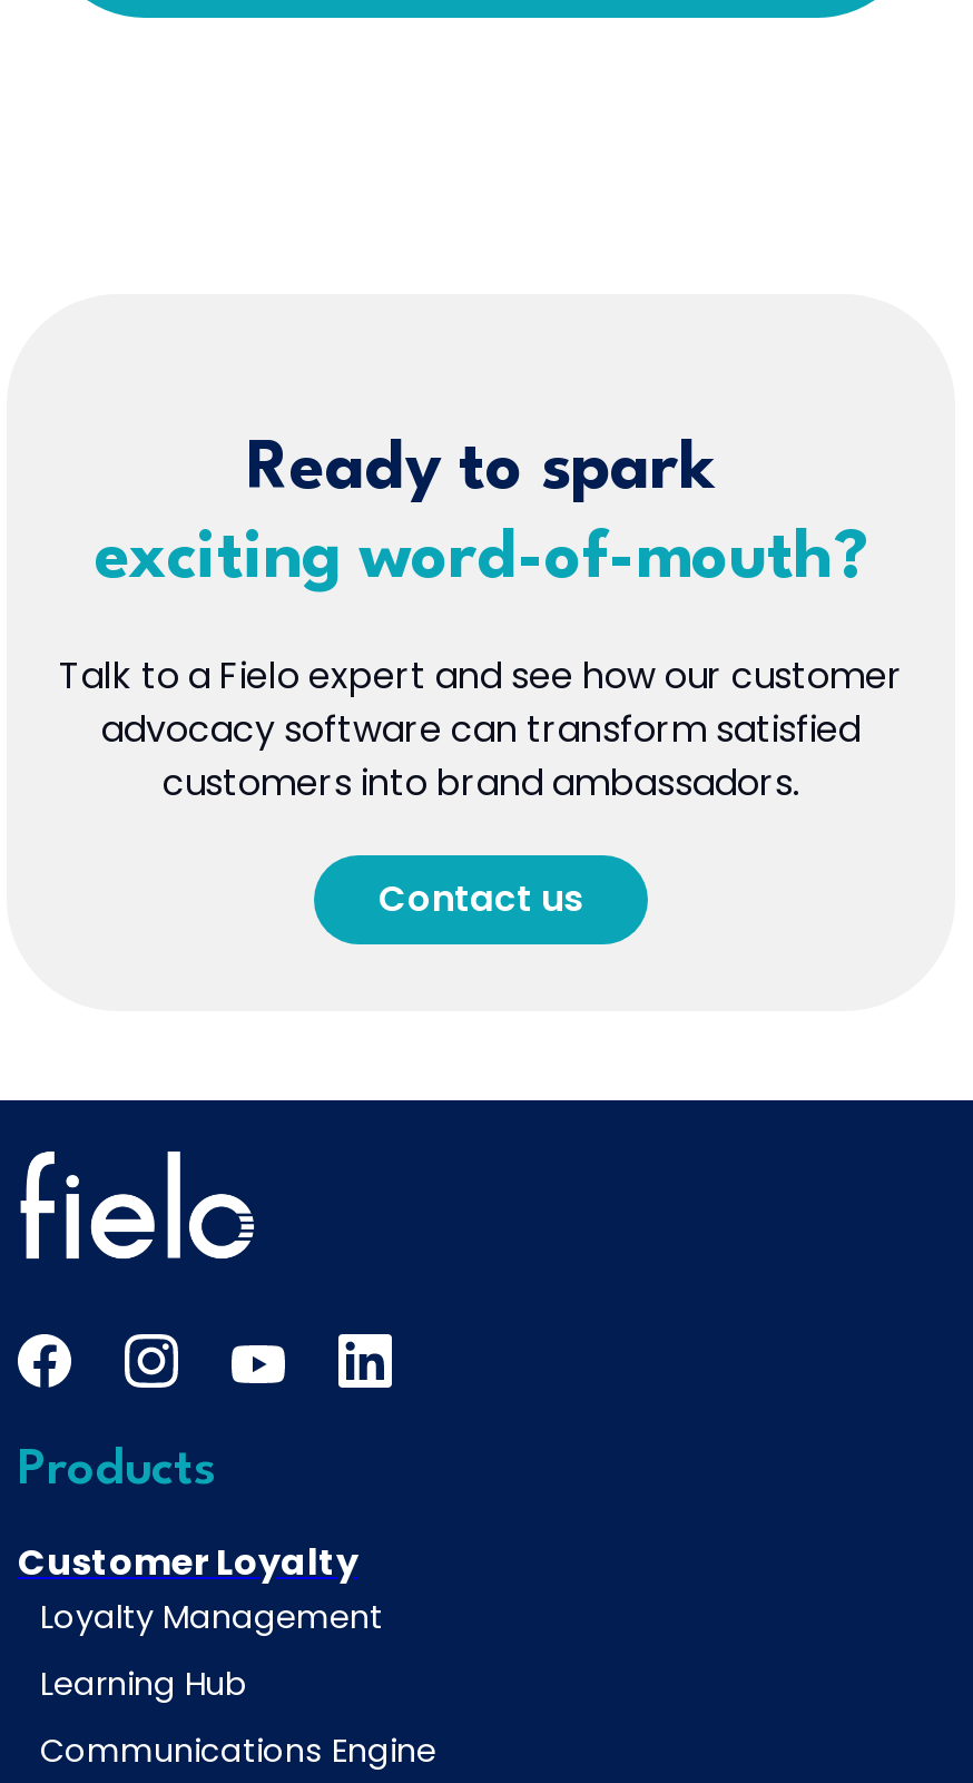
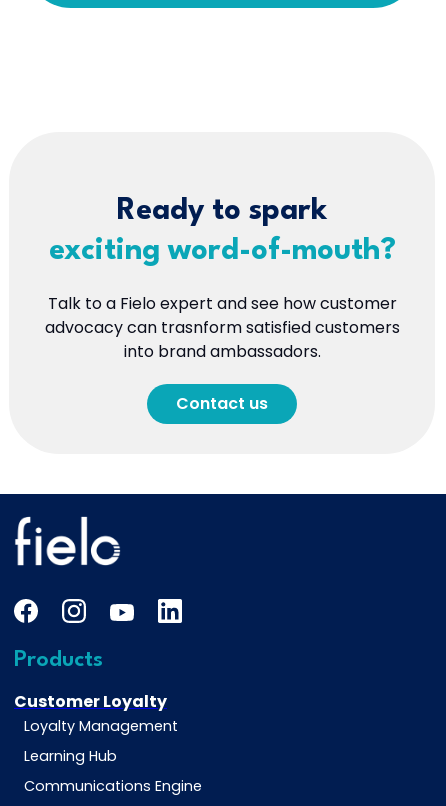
- Talk to a Fielo expert and see how our customer
- advocacy software can transform satisfied
- customers into brand ambassadors.
+ Talk to a Fielo expert and see how customer
+ advocacy can trasnform satisfied customers
+ into brand ambassadors.
